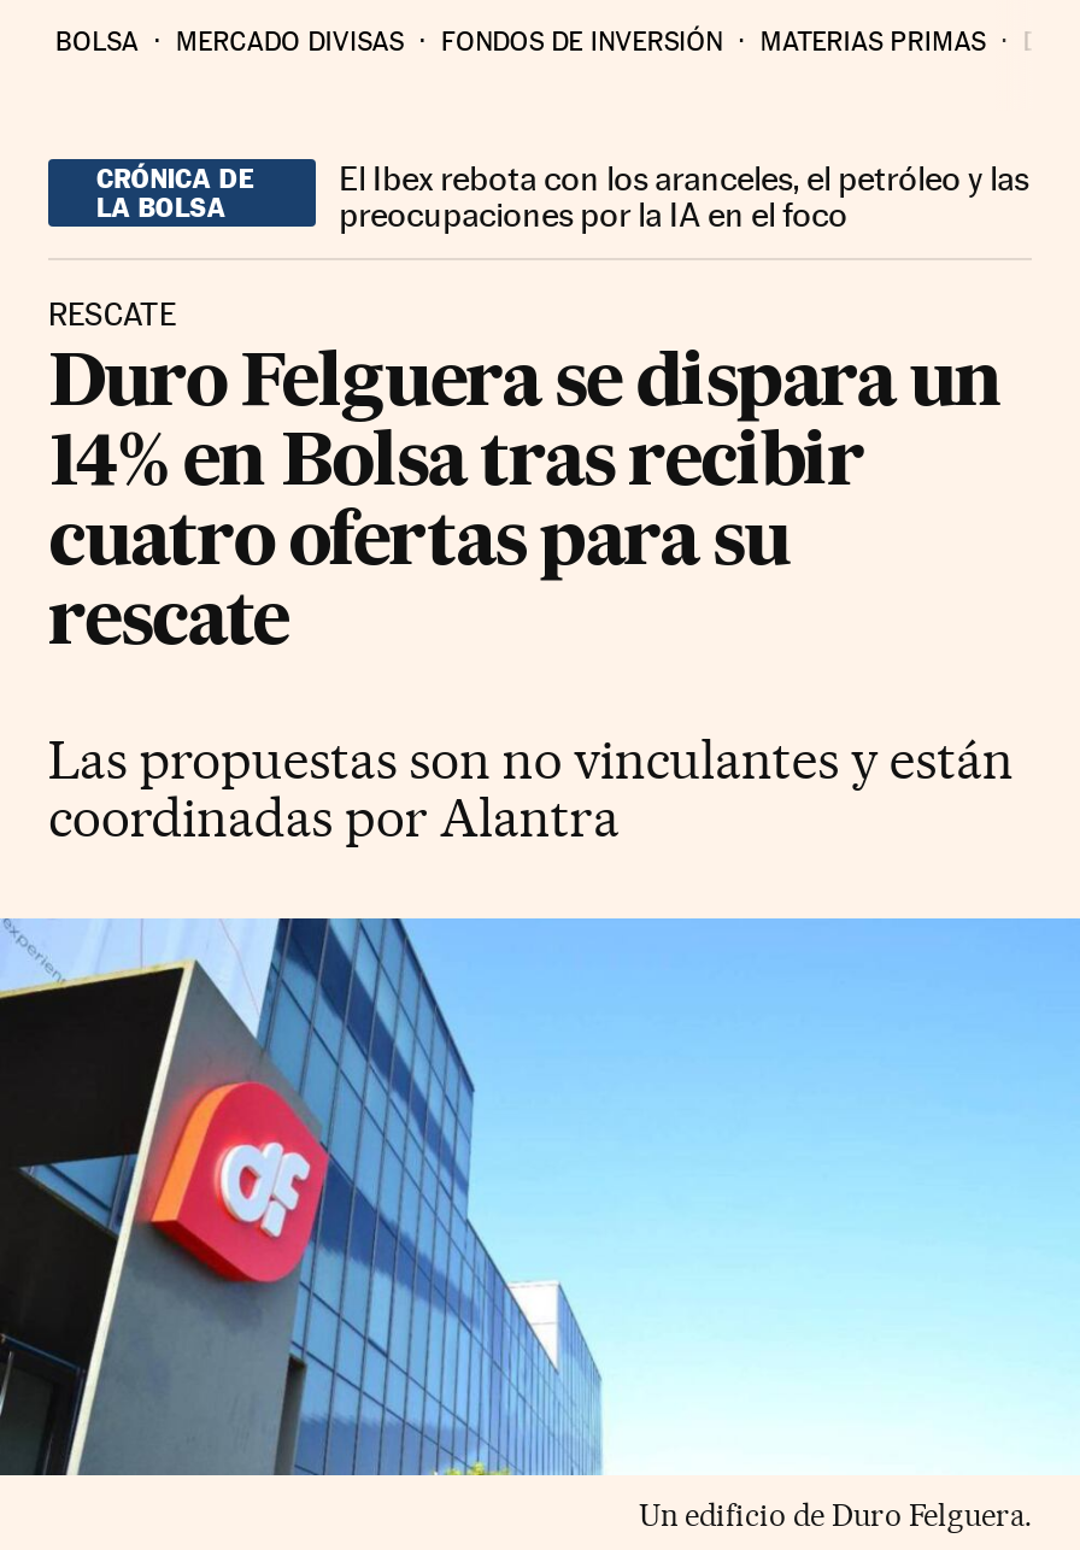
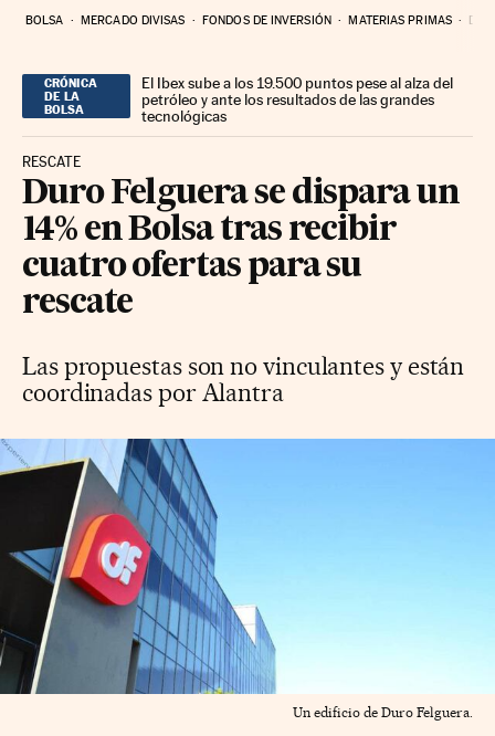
- El Ibex rebota con los aranceles, el petróleo y las
- preocupaciones por la IA en el foco
+ El Ibex sube a los 19.500 puntos pese al alza del
+ petróleo y ante los resultados de las grandes
+ tecnológicas
